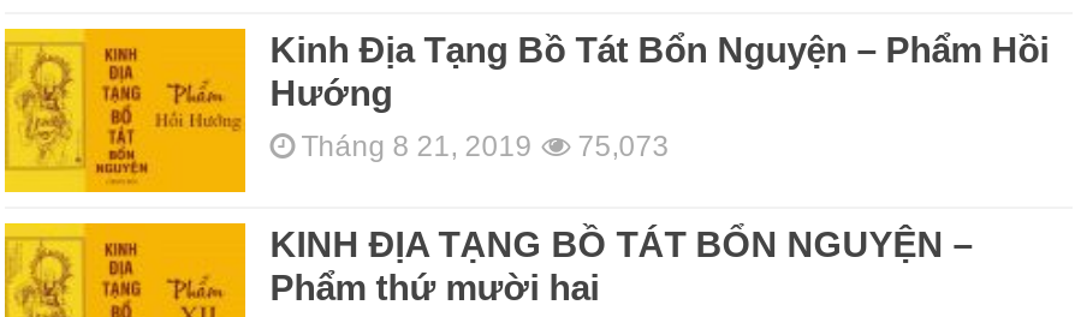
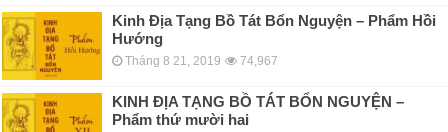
- Tháng 8 21, 2019 75,073
+ Tháng 8 21, 2019 74,967
